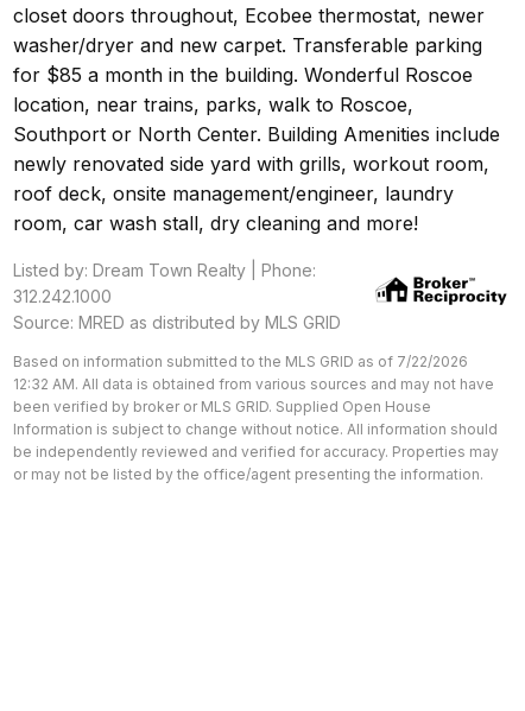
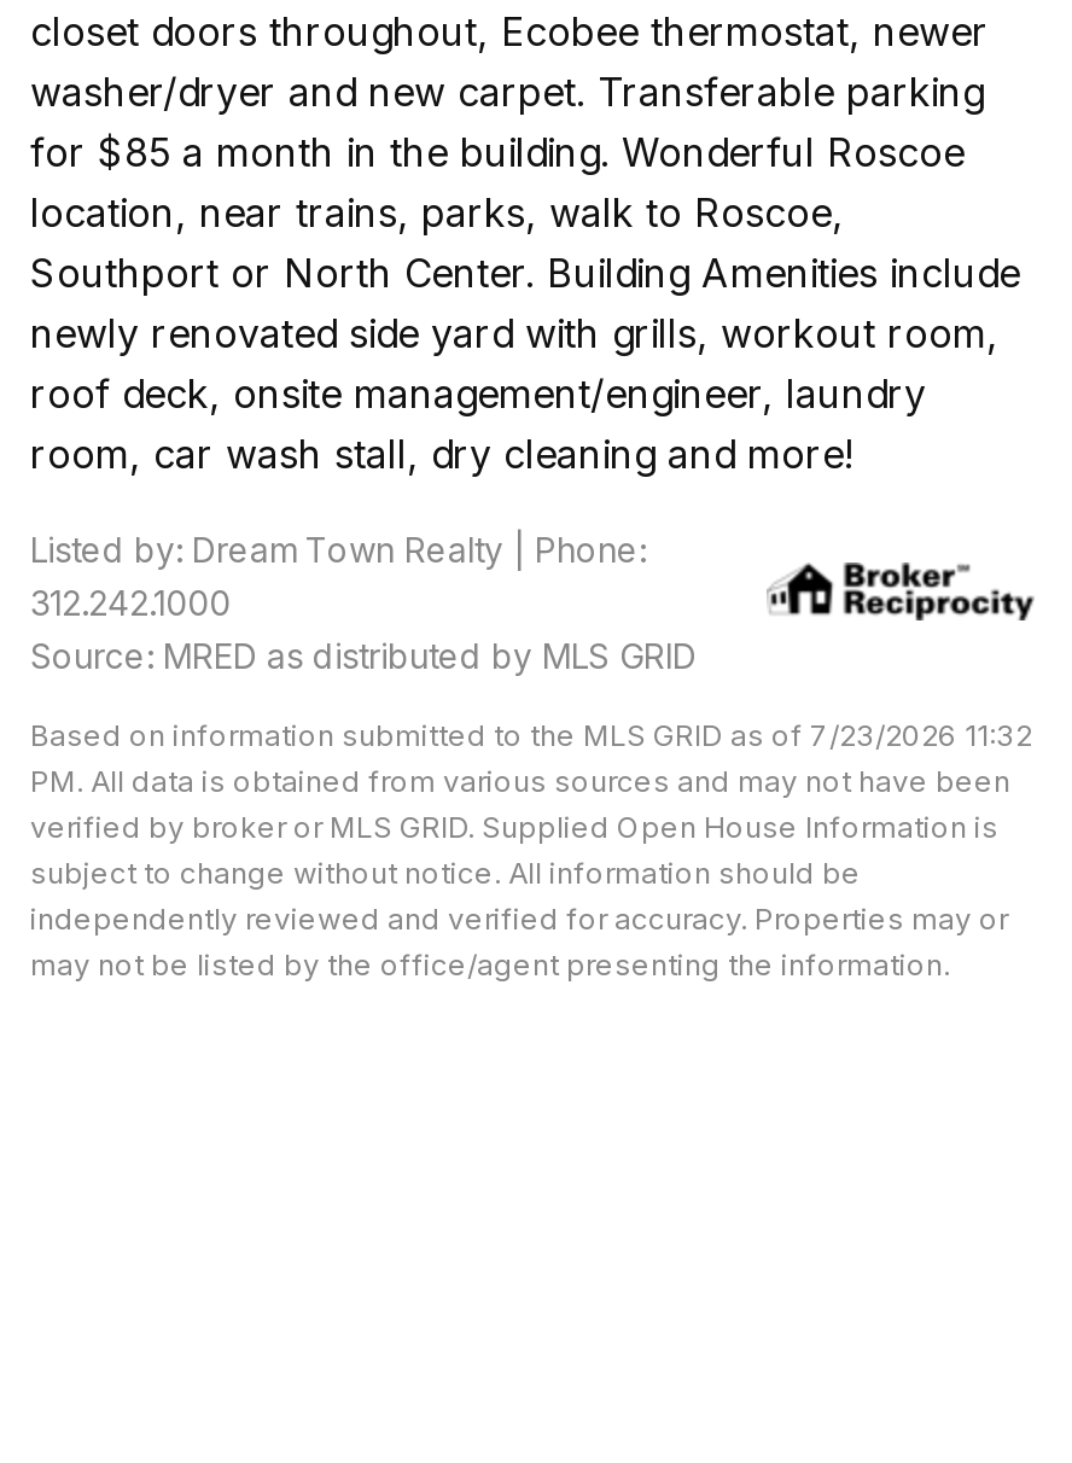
- Based on information submitted to the MLS GRID as of 7/22/2026
- 12:32 AM. All data is obtained from various sources and may not have
- been verified by broker or MLS GRID. Supplied Open House
- Information is subject to change without notice. All information should
- be independently reviewed and verified for accuracy. Properties may
- or may not be listed by the office/agent presenting the information.
+ Based on information submitted to the MLS GRID as of 7/23/2026 11:32
+ PM. All data is obtained from various sources and may not have been
+ verified by broker or MLS GRID. Supplied Open House Information is
+ subject to change without notice. All information should be
+ independently reviewed and verified for accuracy. Properties may or
+ may not be listed by the office/agent presenting the information.
